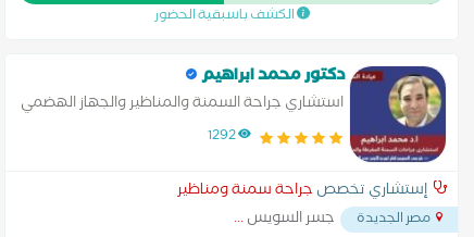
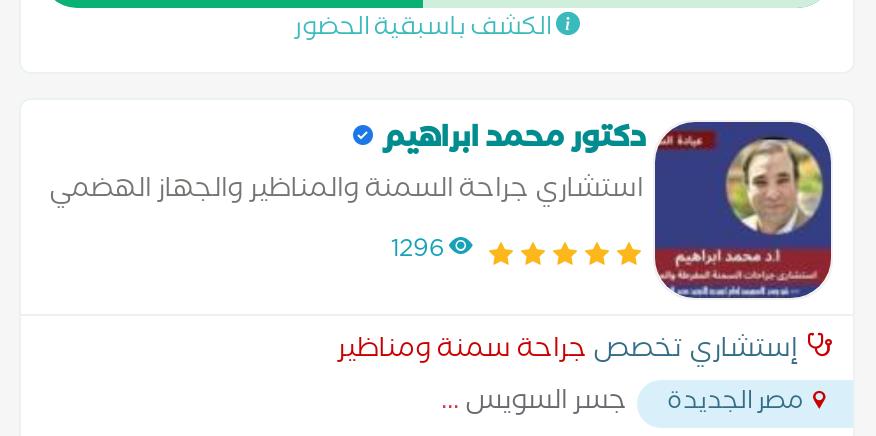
- 1292
+ 1296
